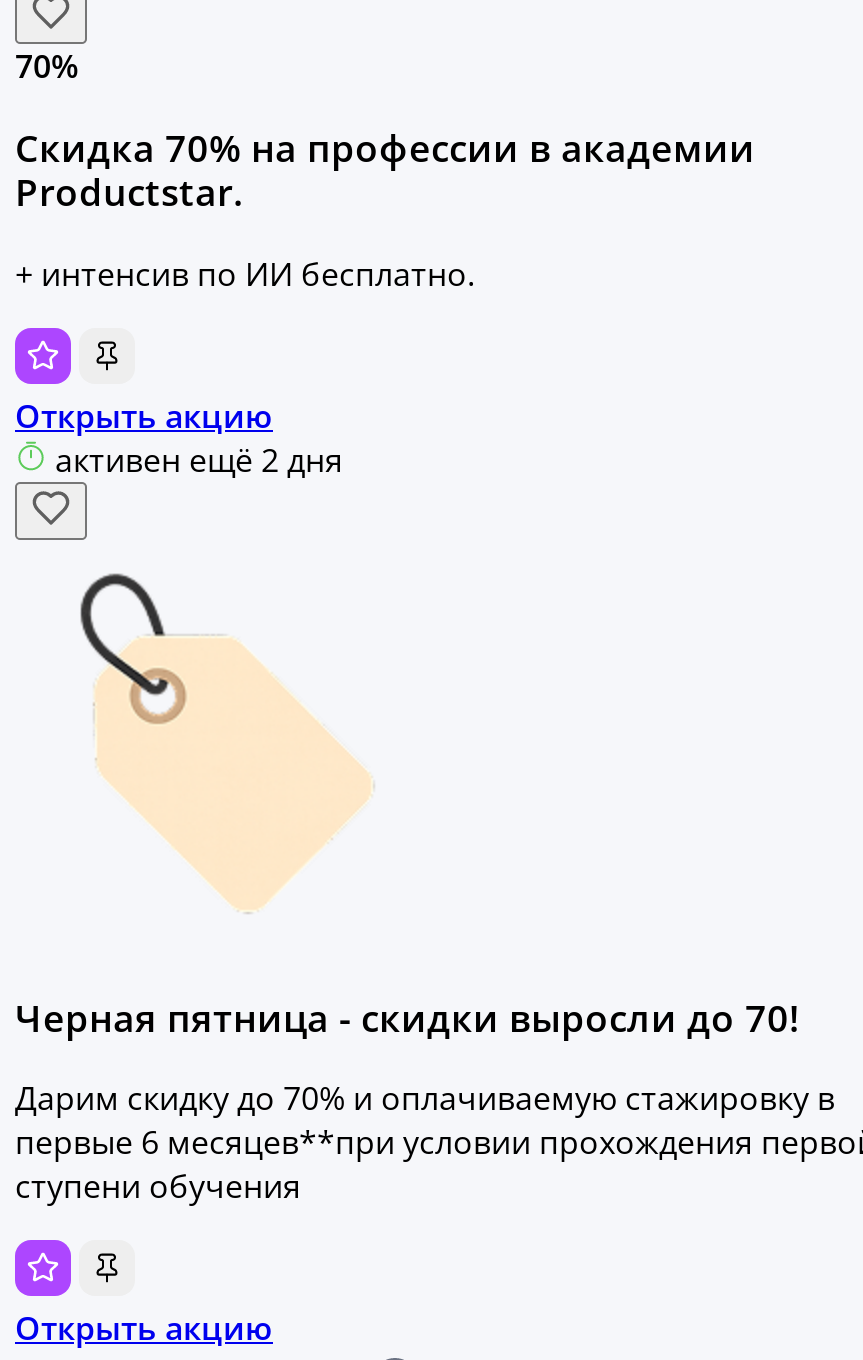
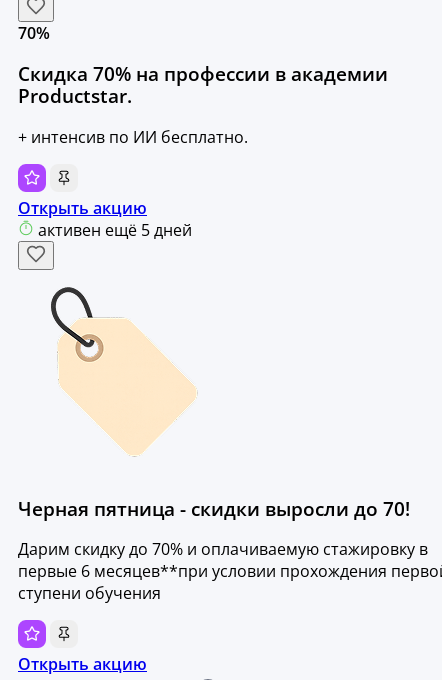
- активен ещё 2 дня
+ активен ещё 5 дней
